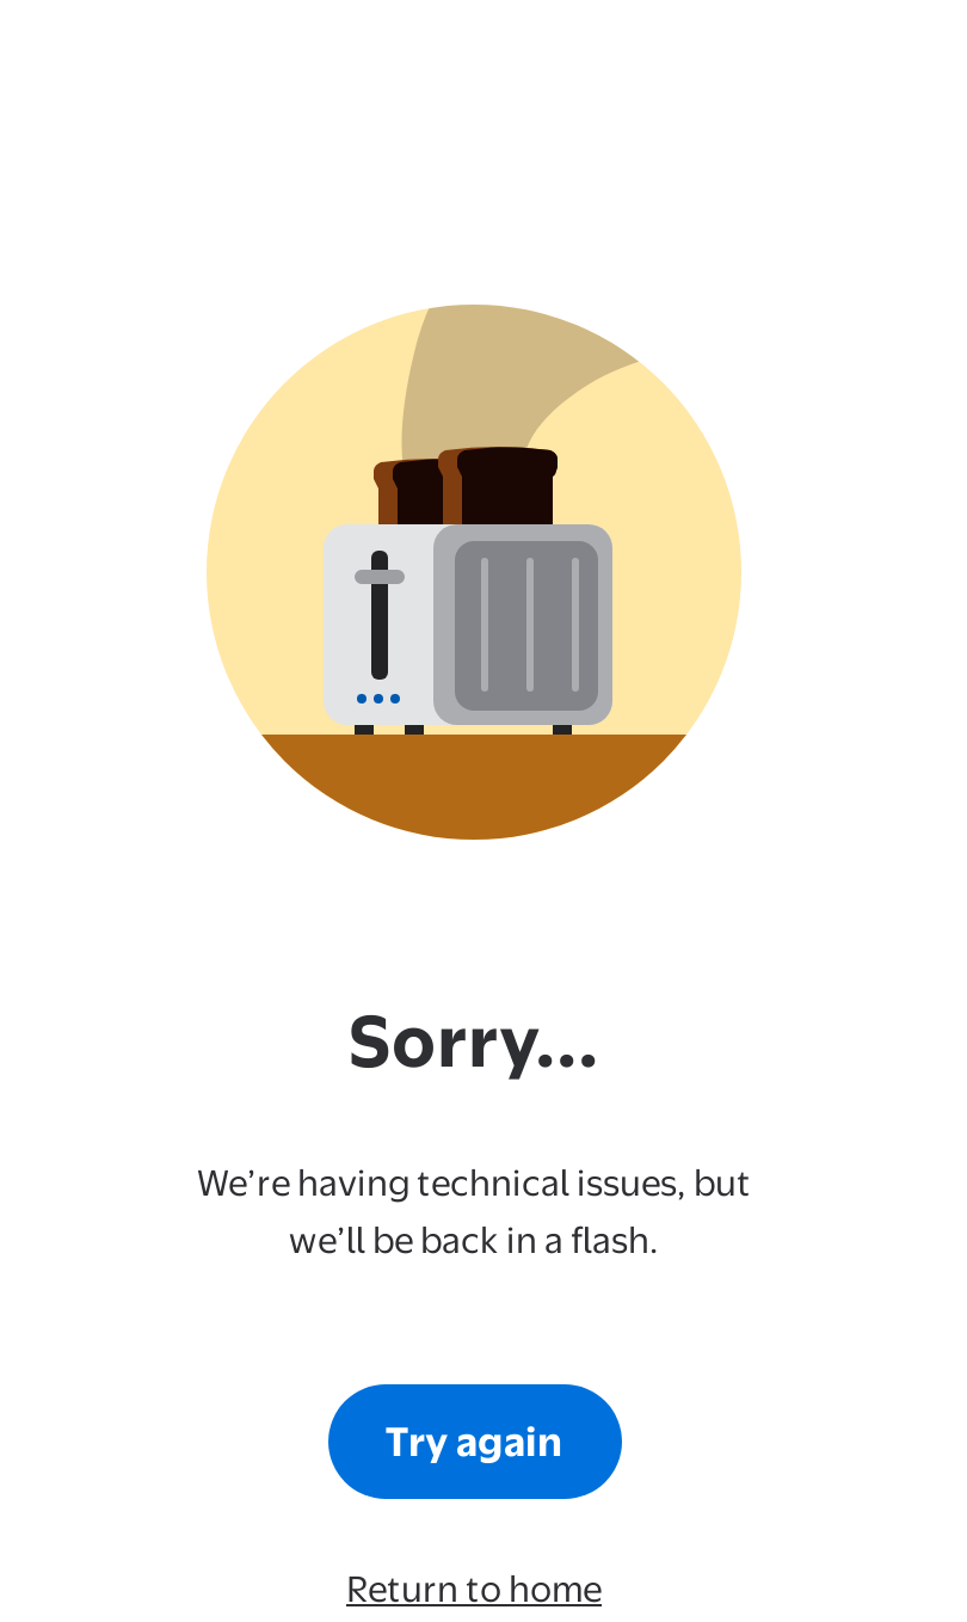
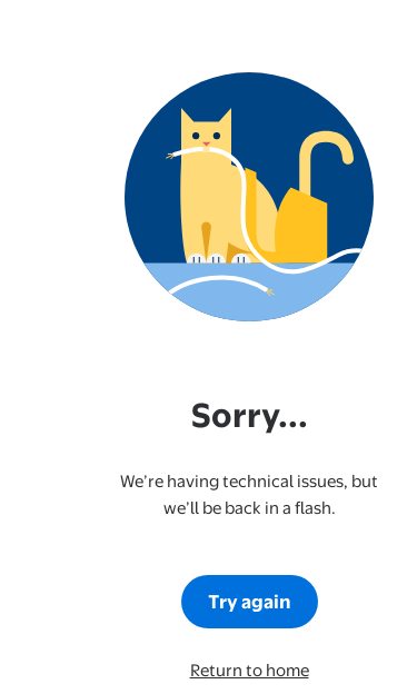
- [image]
+ [image]
